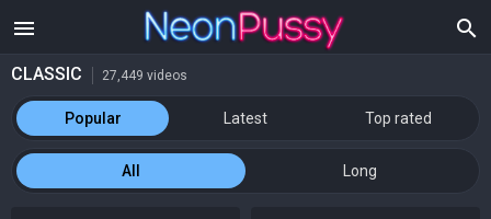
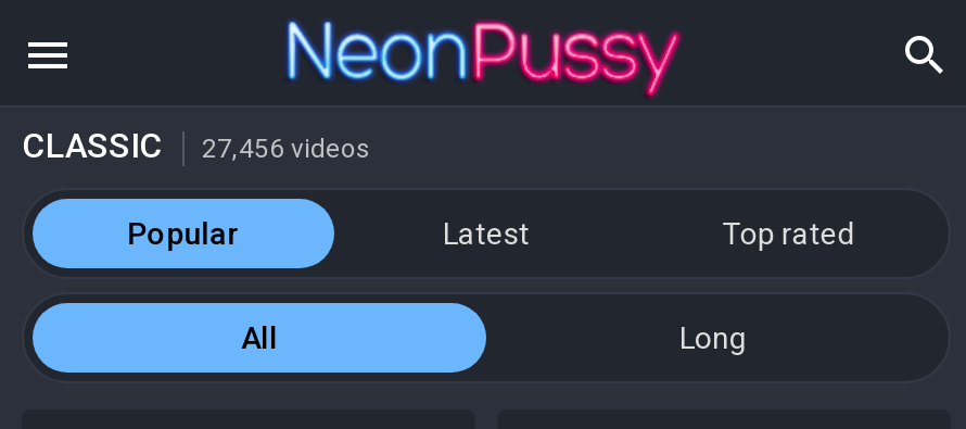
- CLASSIC 27,449 videos
+ CLASSIC 27,456 videos
